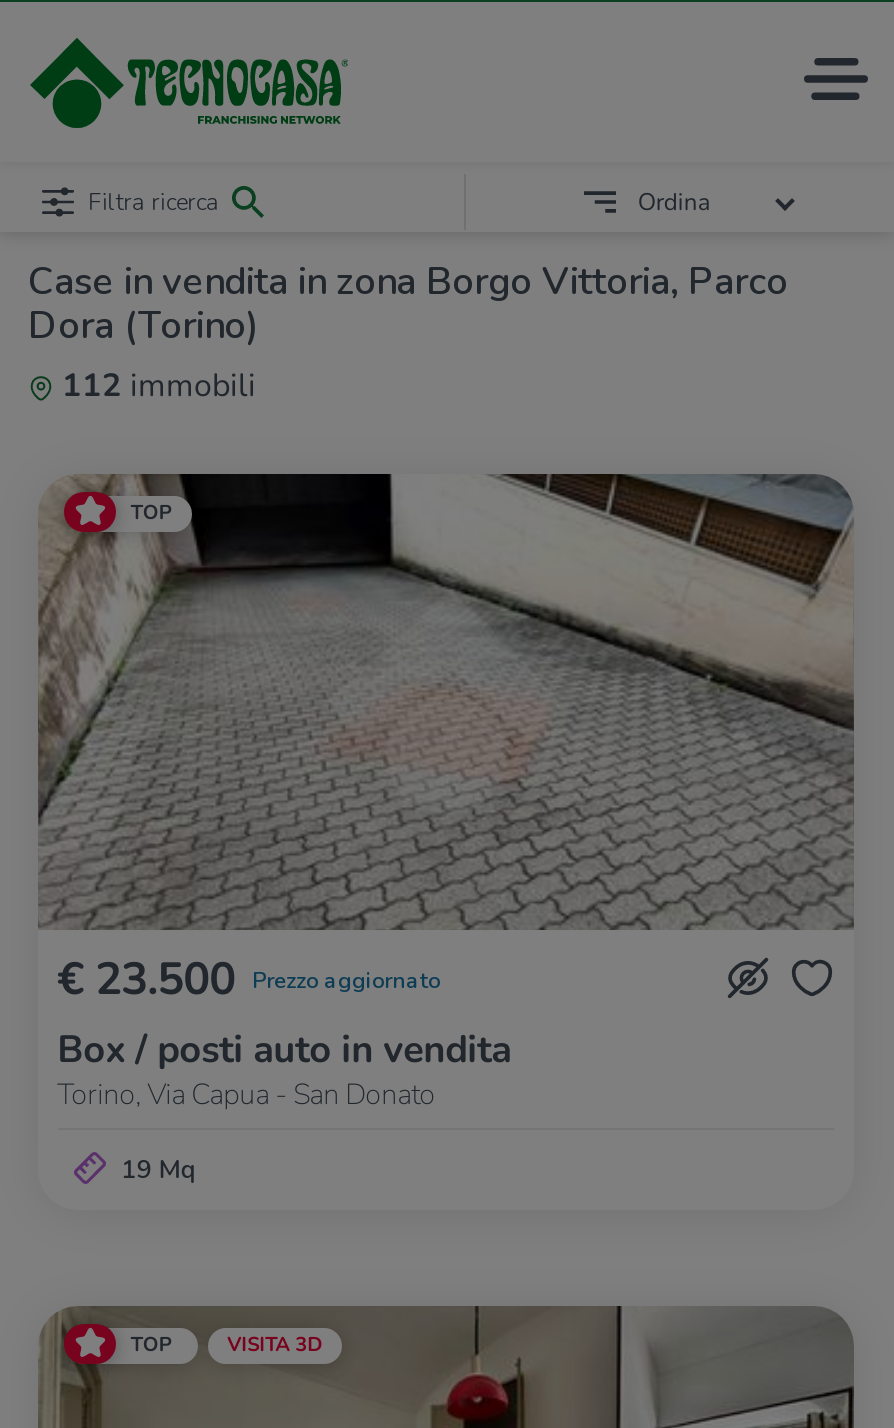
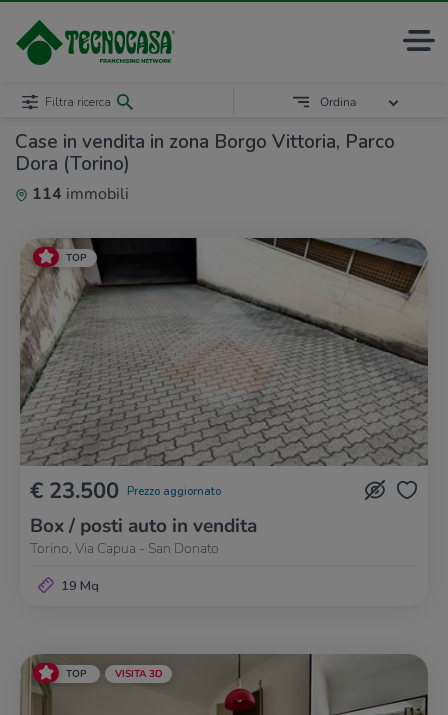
- 112 immobili
+ 114 immobili
